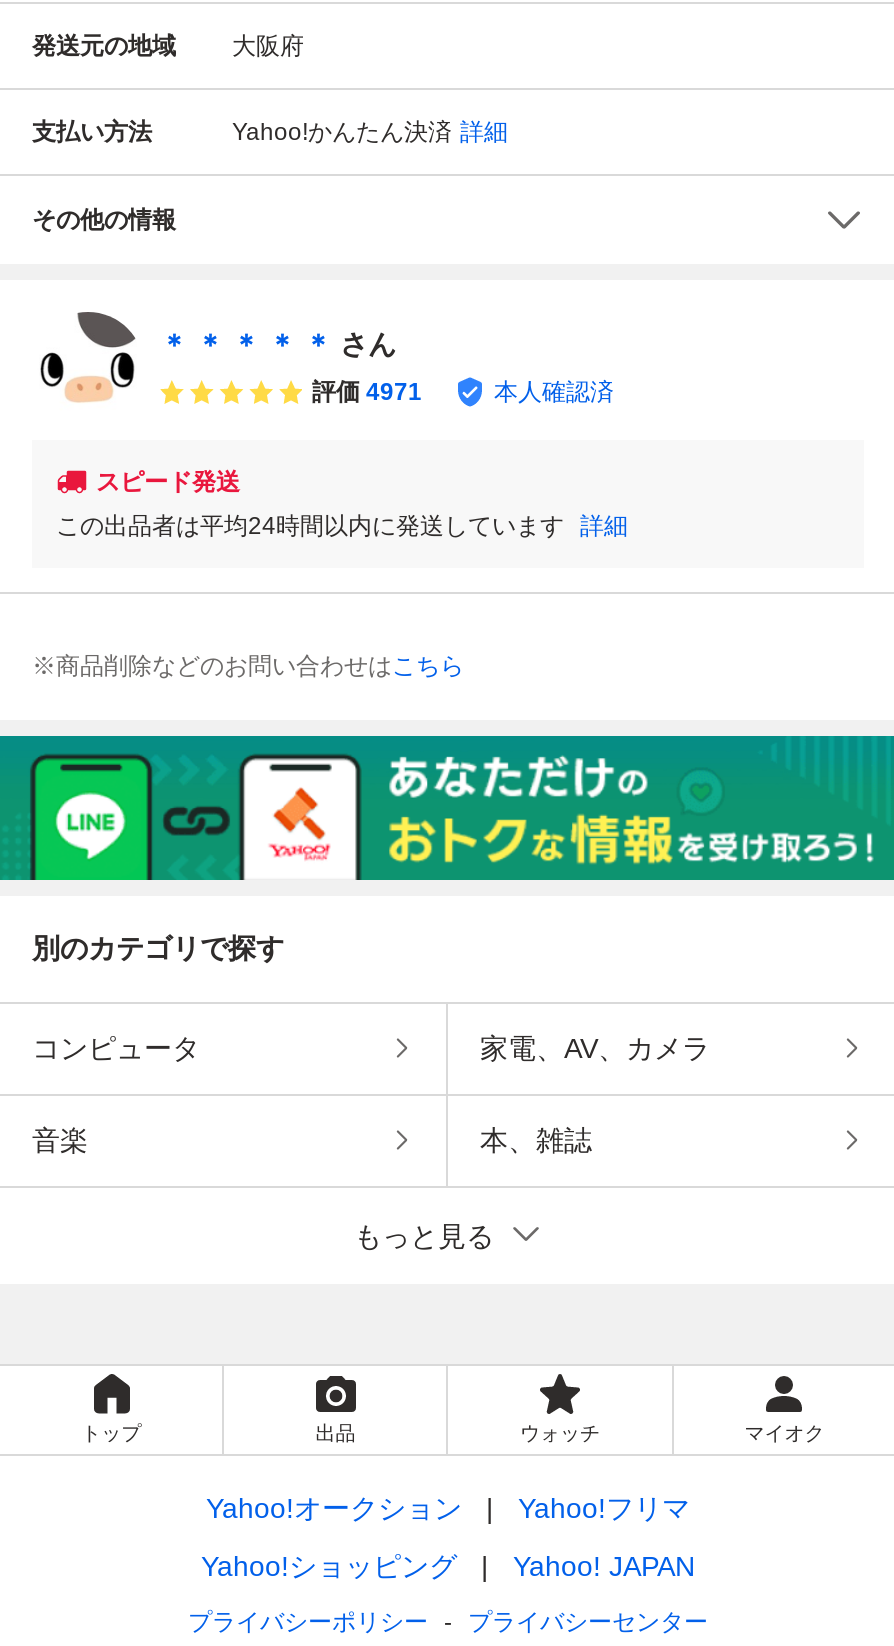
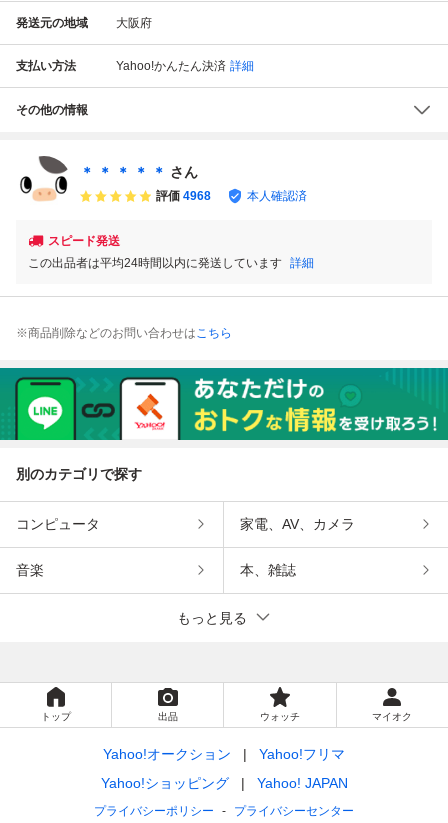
- 評価 4971
+ 評価 4968
